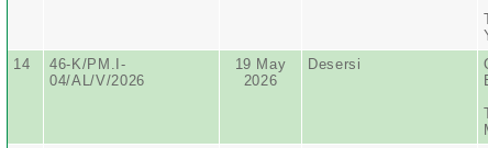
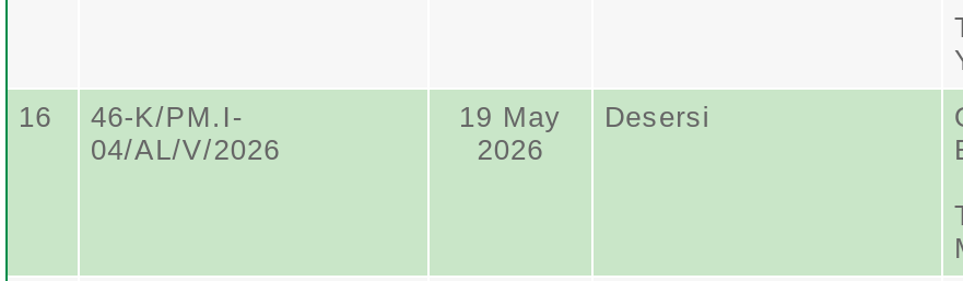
- 14 46-K/PM.I-
+ 16 46-K/PM.I-
